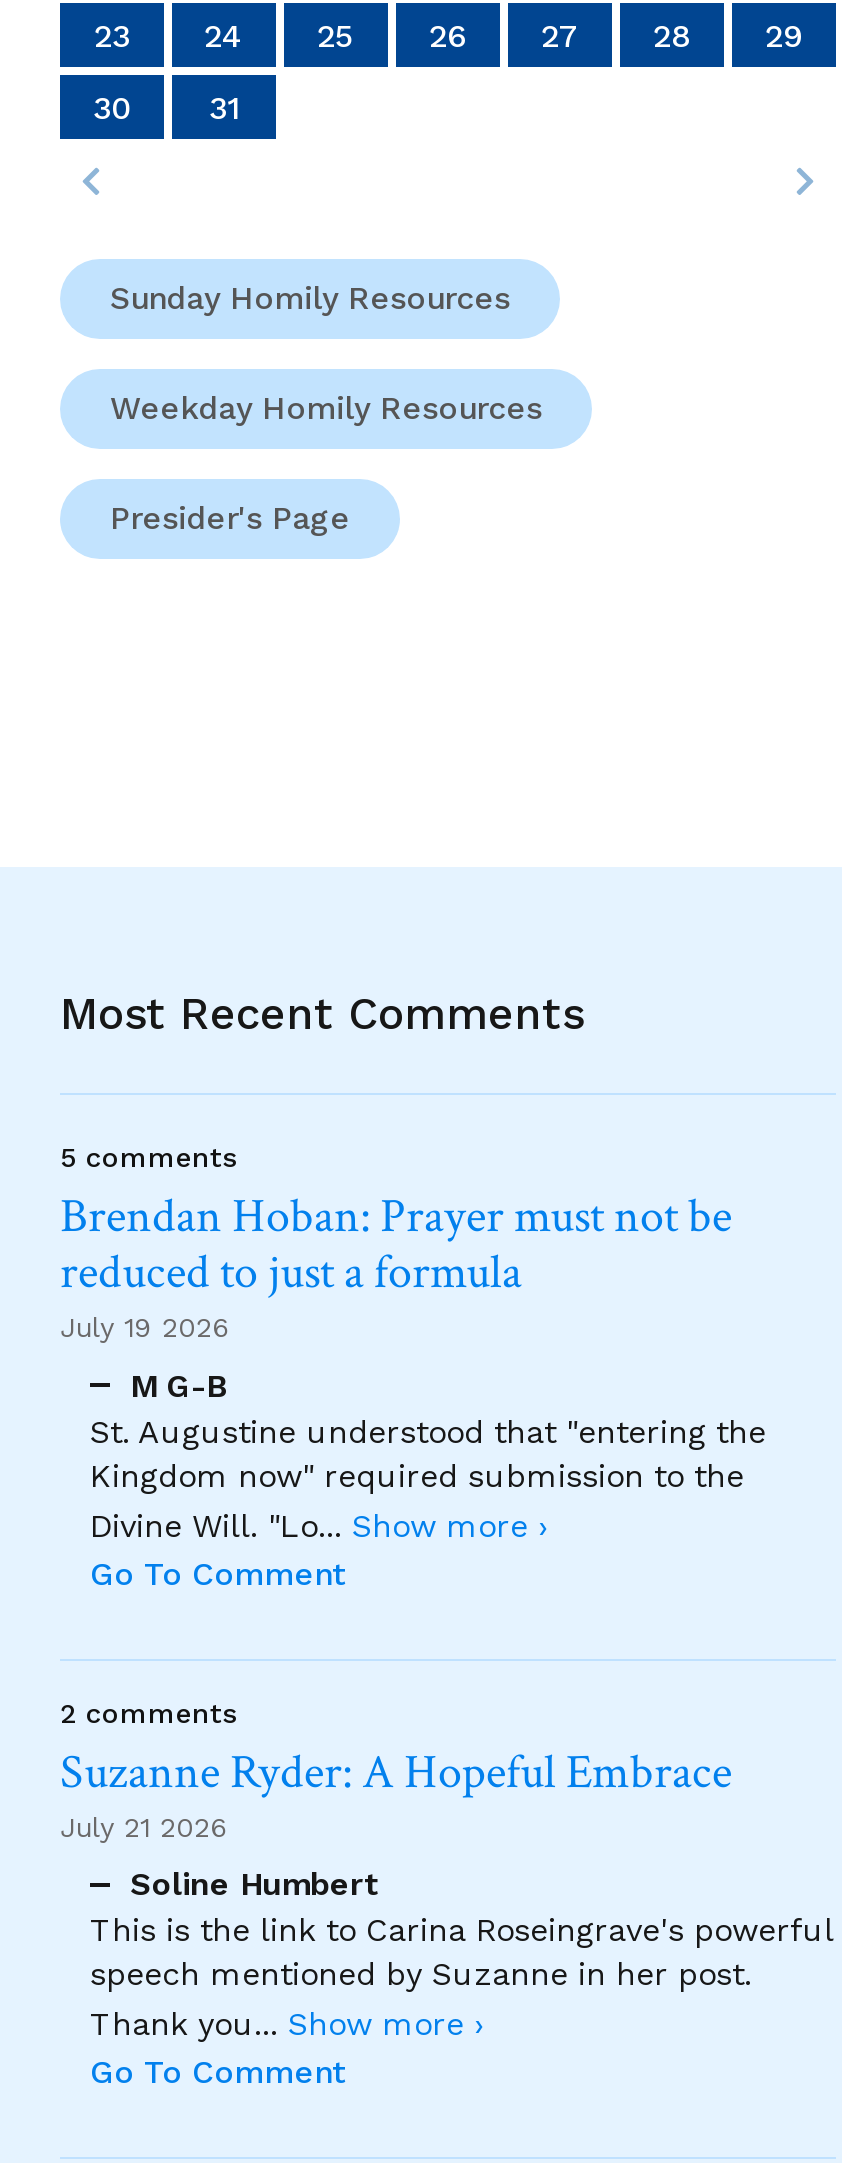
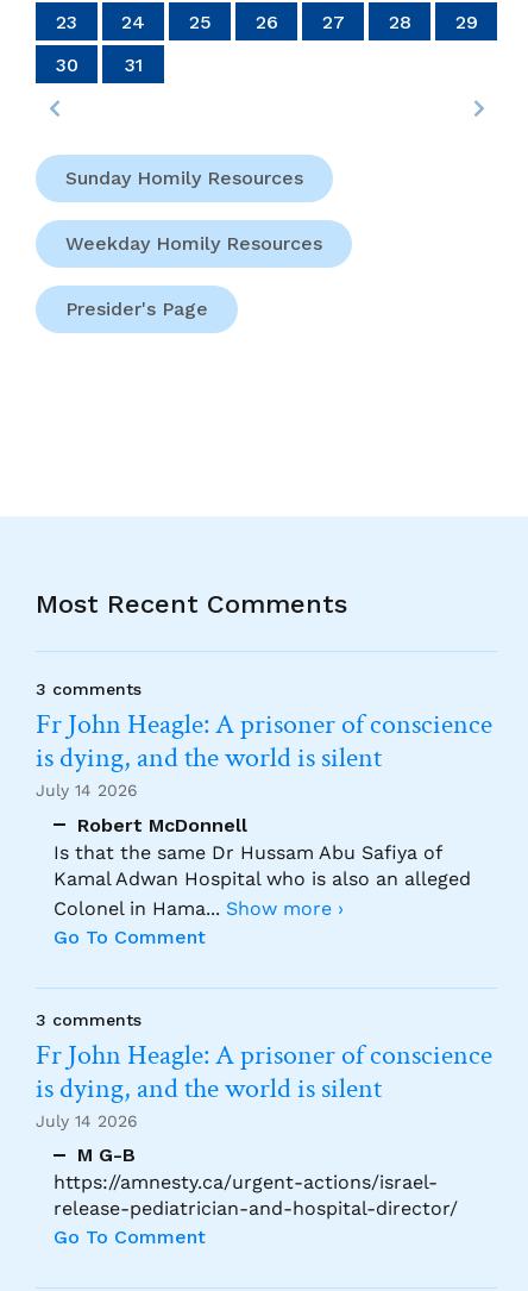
- 5 comments
- Brendan Hoban: Prayer must not be
- reduced to just a formula
- July 19 2026
+ 3 comments
+ Fr John Heagle: A prisoner of conscience
+ is dying, and the world is silent
+ July 14 2026

- M G-B
- St. Augustine understood that "entering the
- Kingdom now" required submission to the
- Divine Will. "Lo... Show more ›
+ Robert McDonnell
+ Is that the same Dr Hussam Abu Safiya of
+ Kamal Adwan Hospital who is also an alleged
+ Colonel in Hama... Show more ›

- 2 comments
- Suzanne Ryder: A Hopeful Embrace
- July 21 2026
+ 3 comments
+ Fr John Heagle: A prisoner of conscience
+ is dying, and the world is silent
+ July 14 2026

- Soline Humbert
- This is the link to Carina Roseingrave's powerful
- speech mentioned by Suzanne in her post.
- Thank you... Show more ›
+ M G-B
+ https://amnesty.ca/urgent-actions/israel-
+ release-pediatrician-and-hospital-director/
